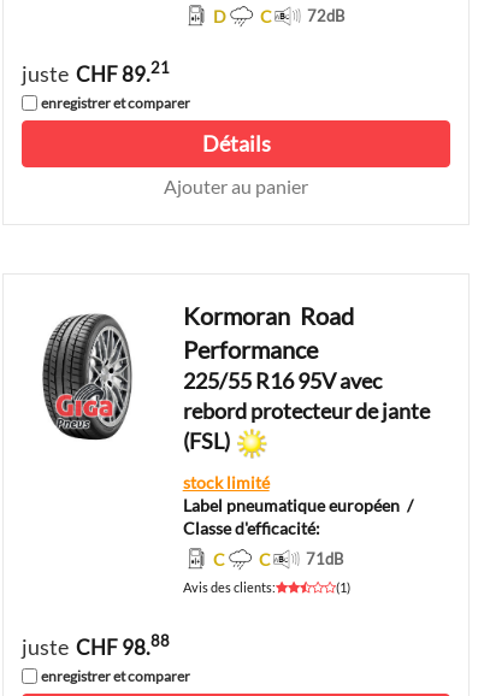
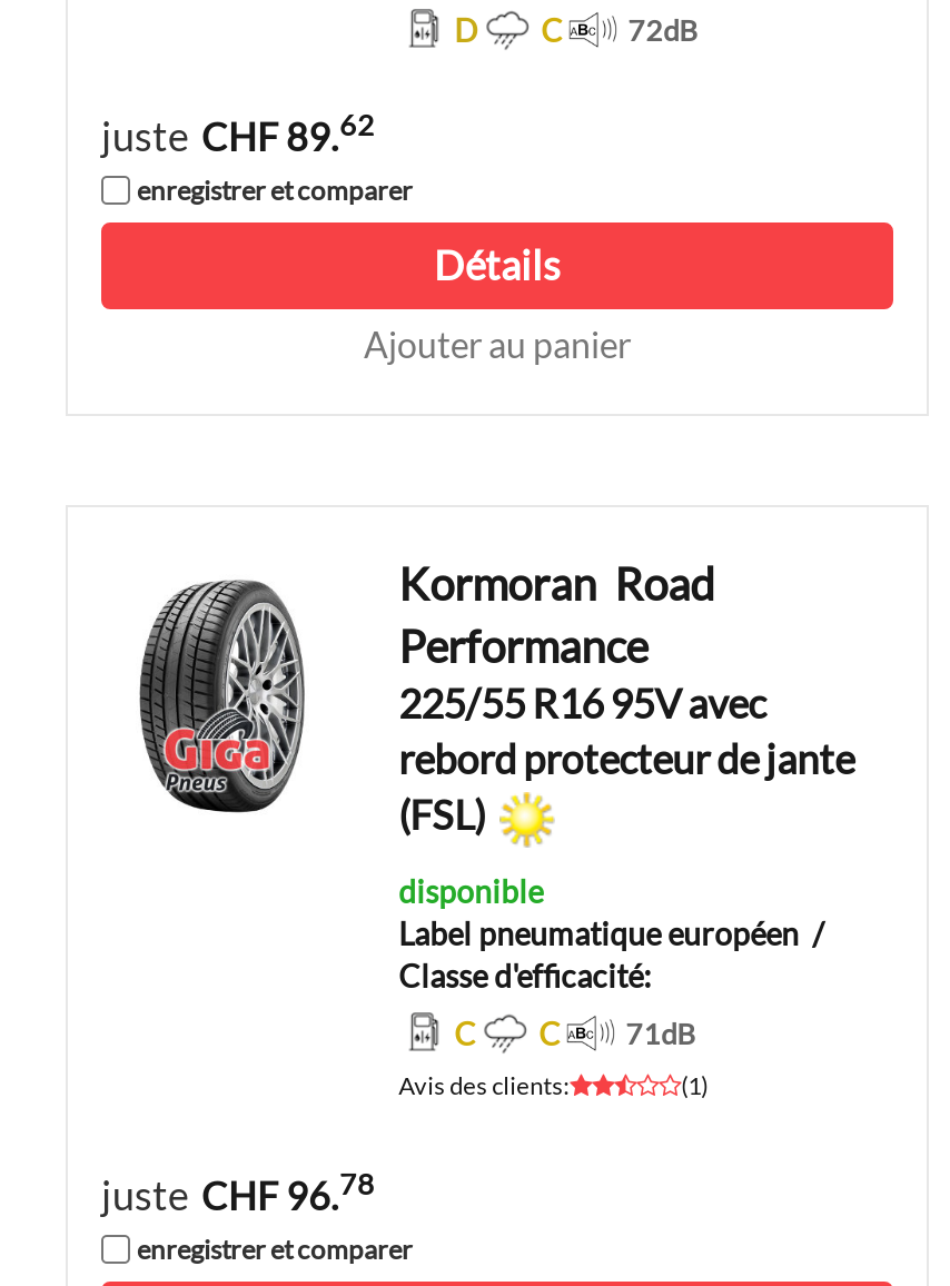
- juste CHF 89.21
+ juste CHF 89.62

- stock limité
+ disponible

- juste CHF 98.88
+ juste CHF 96.78
